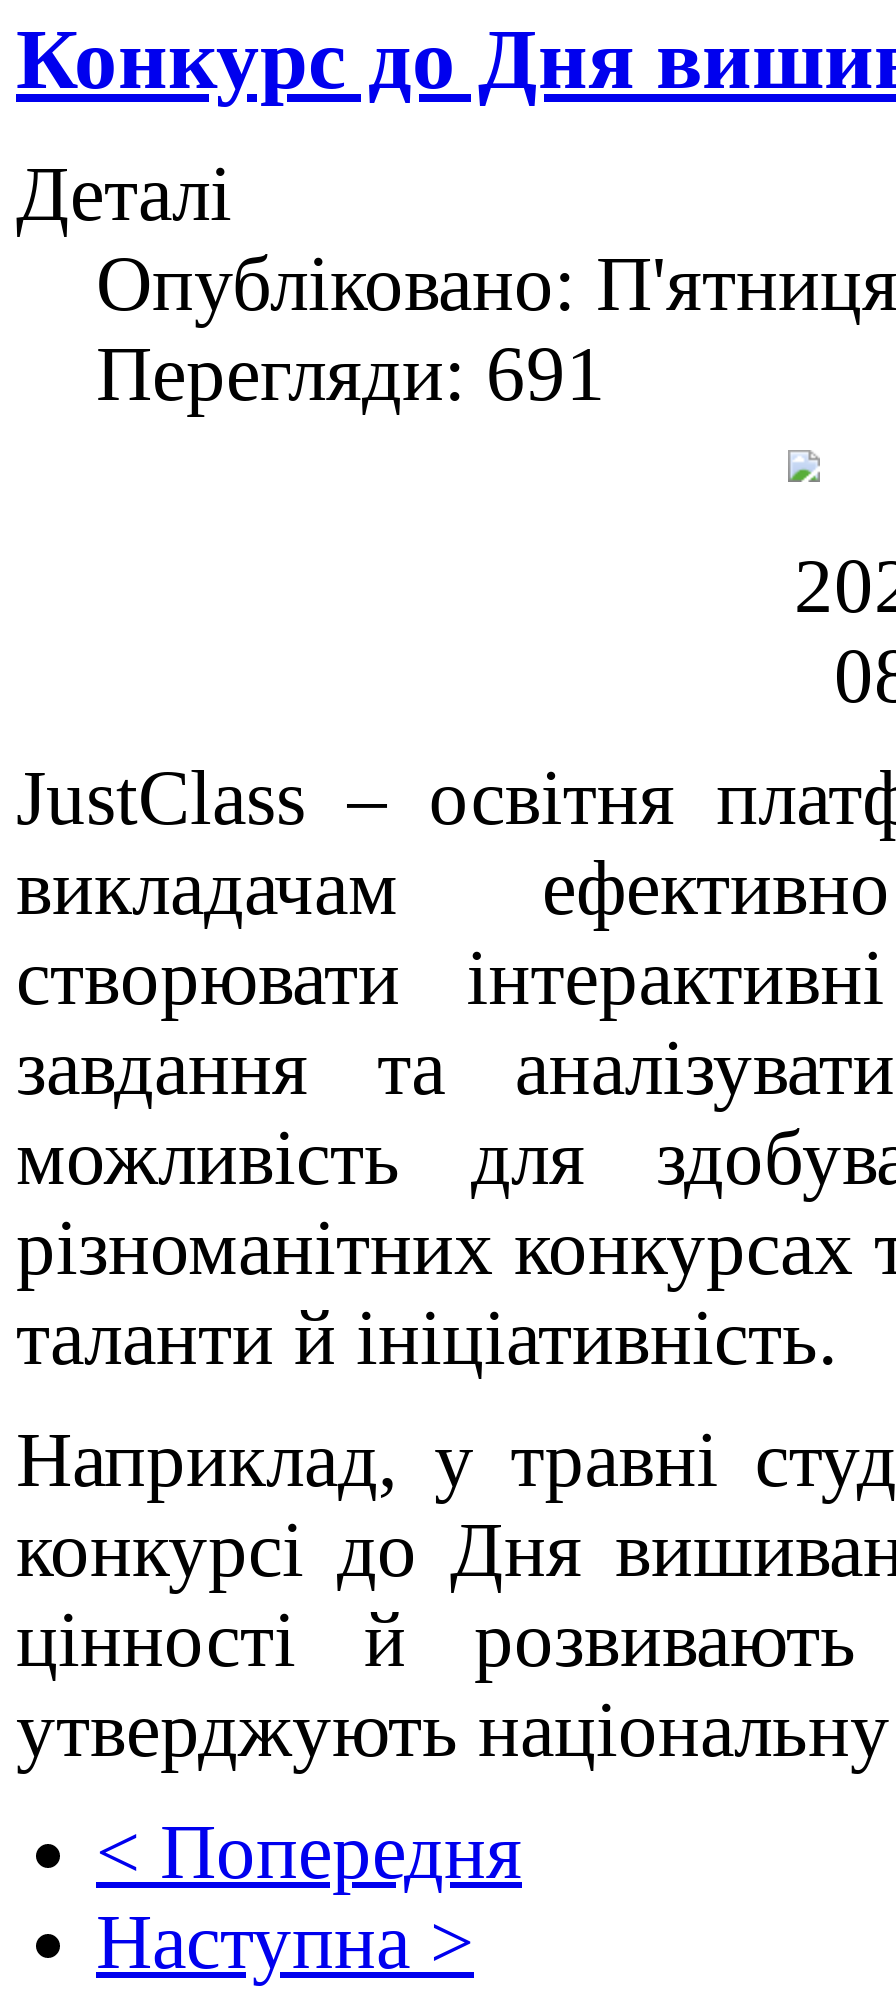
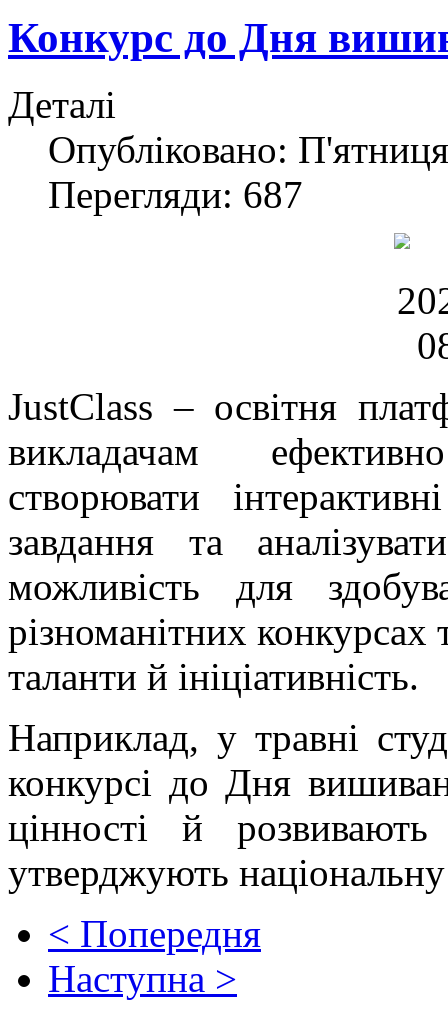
- Перегляди: 691
+ Перегляди: 687
